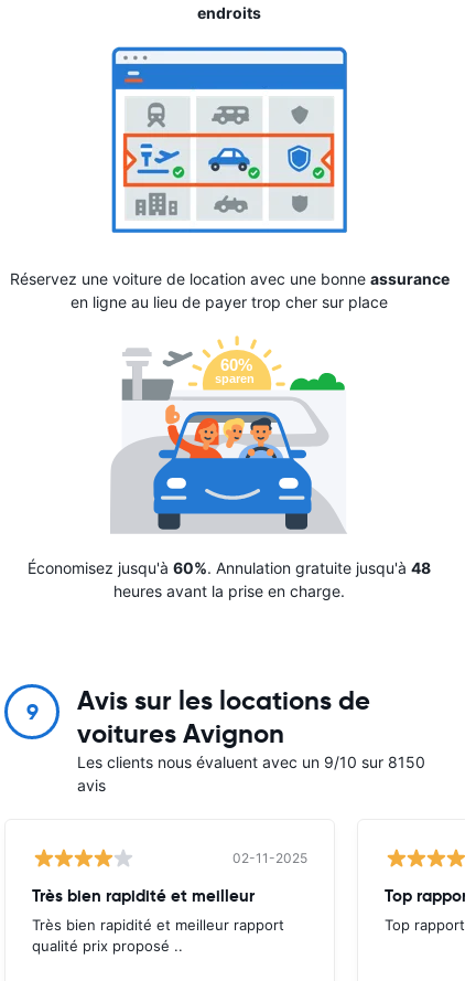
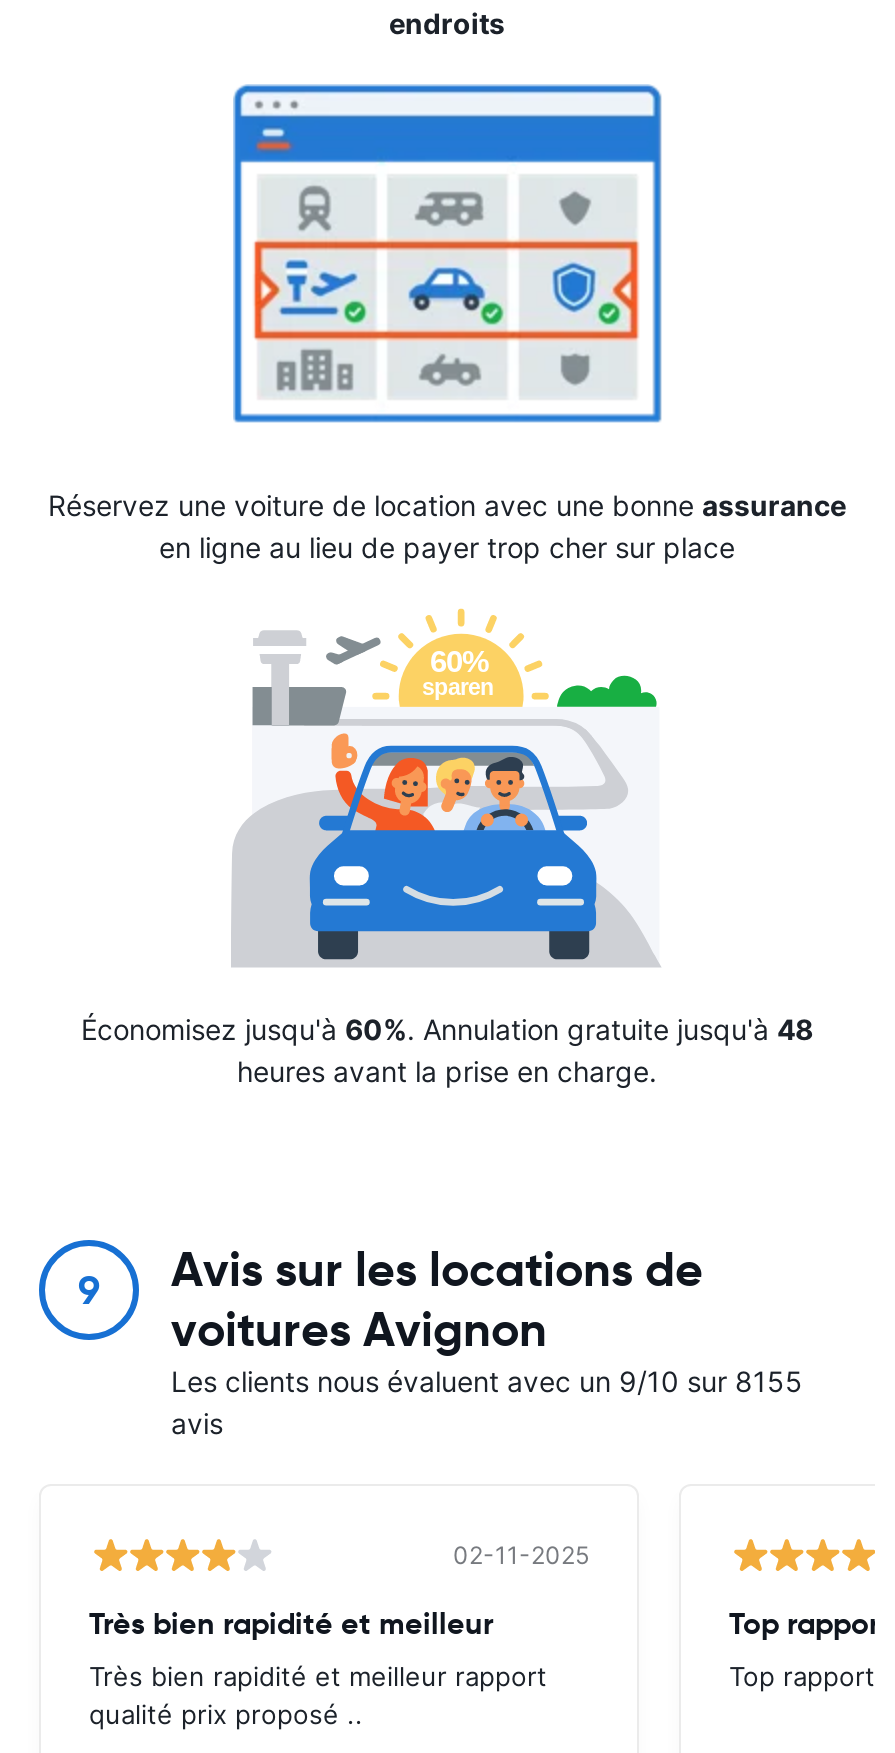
- Les clients nous évaluent avec un 9/10 sur 8150
+ Les clients nous évaluent avec un 9/10 sur 8155
